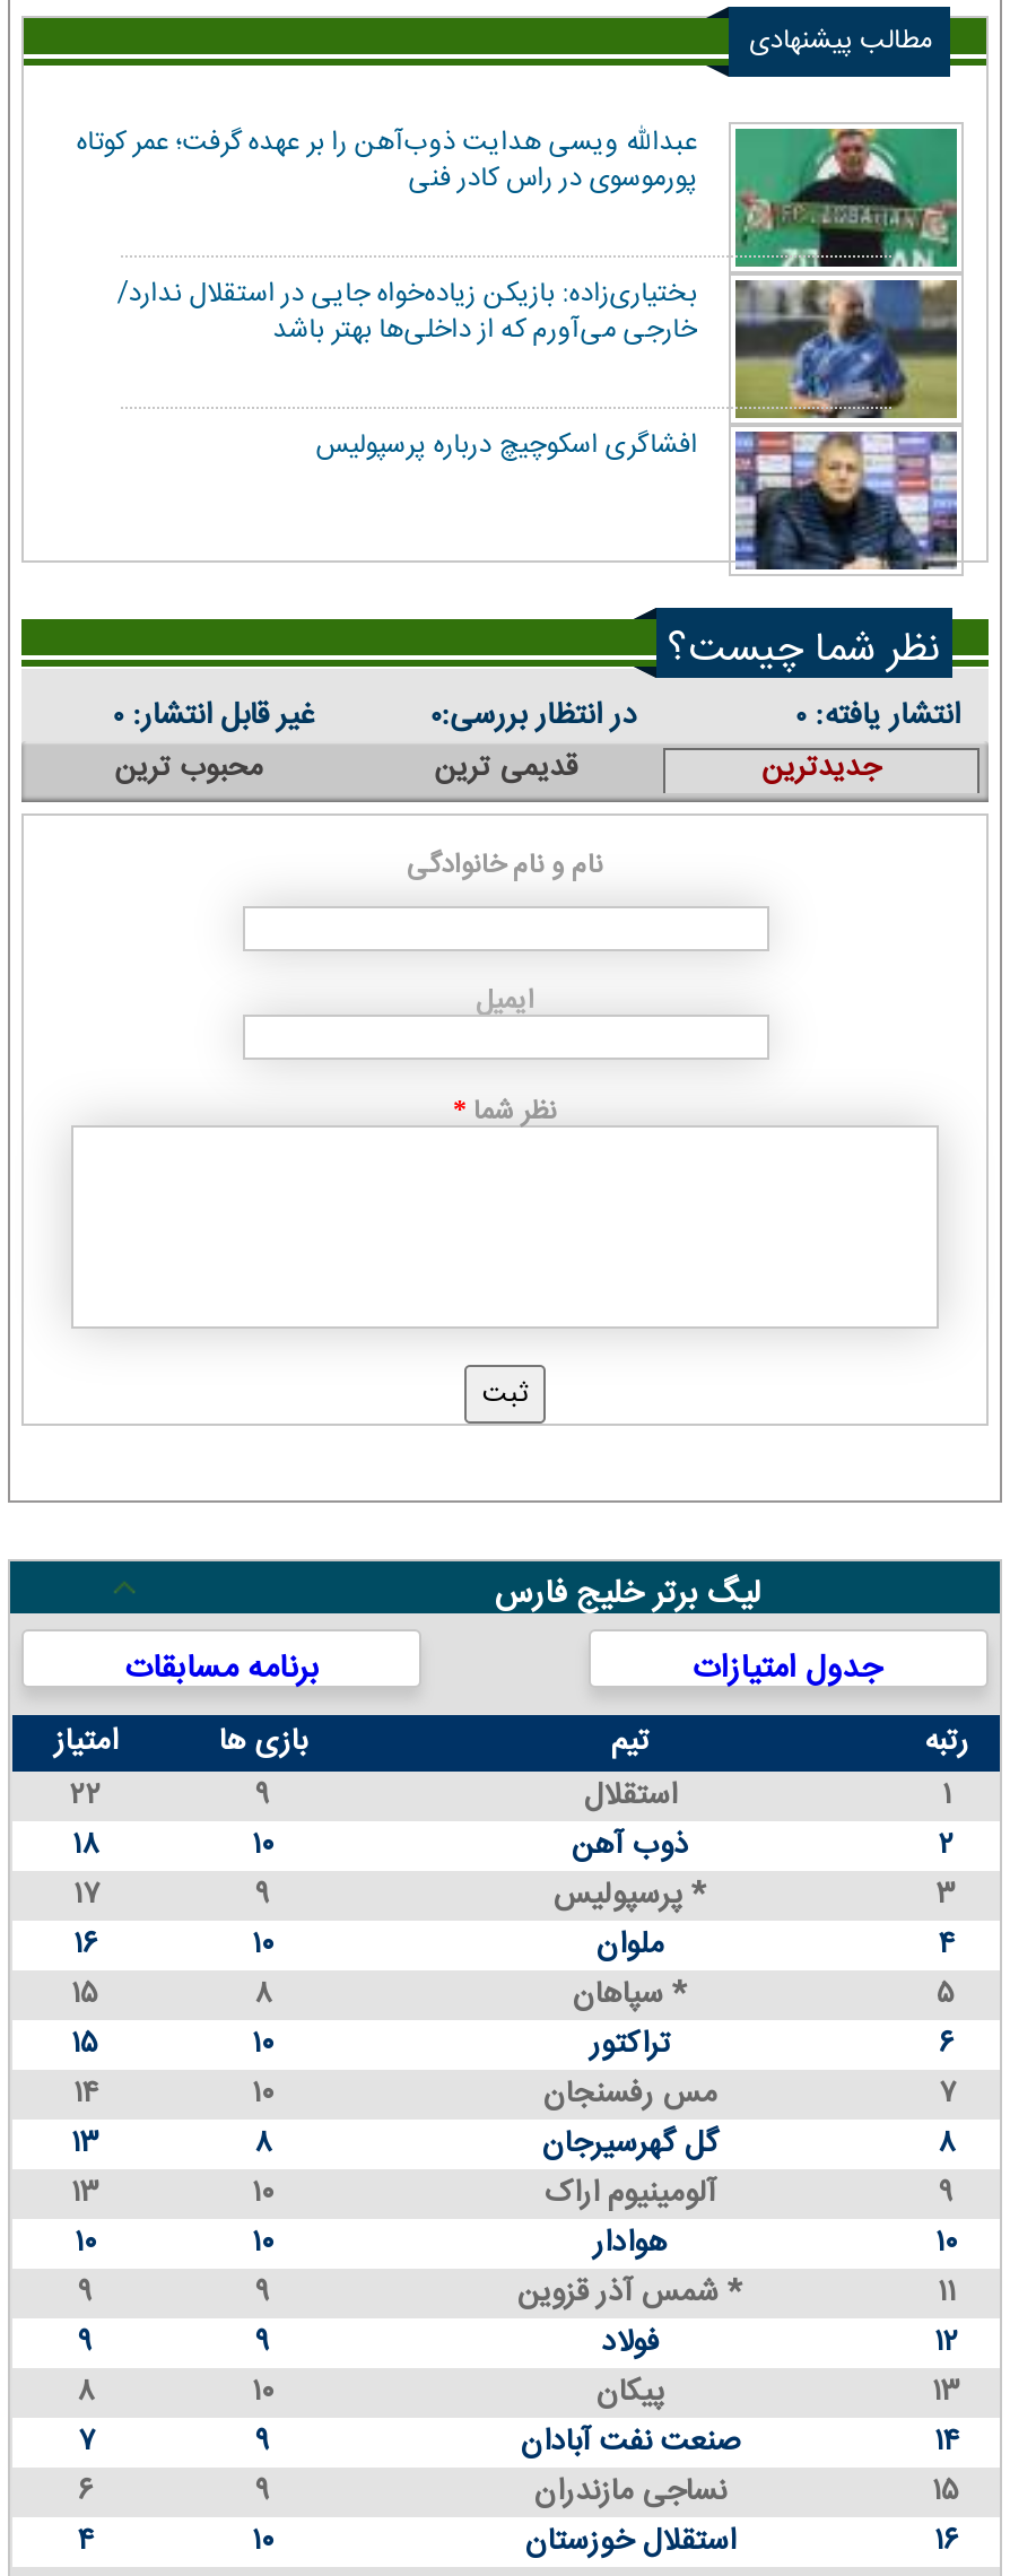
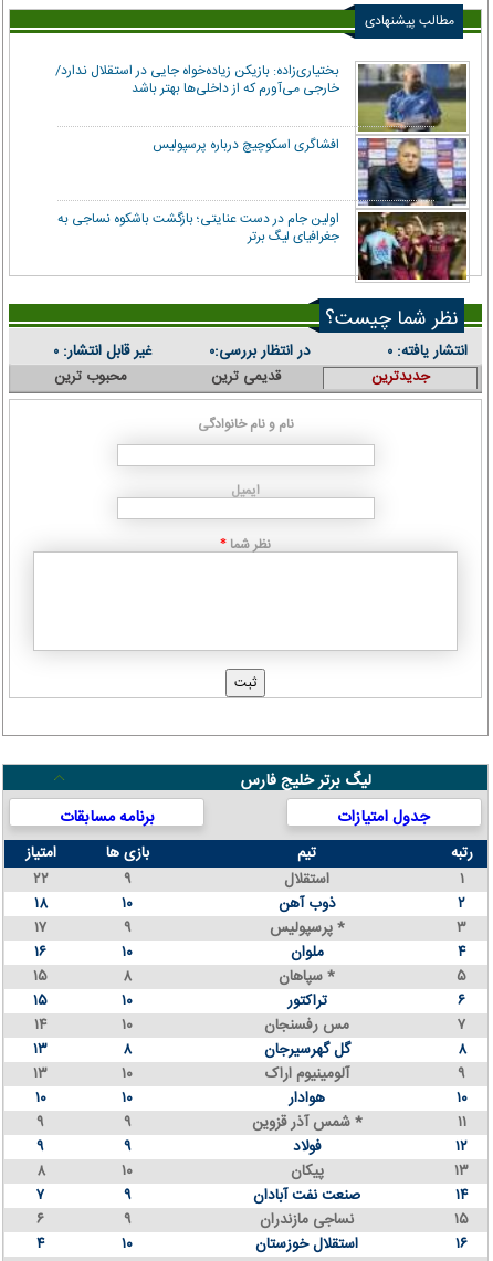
- [image]
- عبدالله ویسی هدایت ذوب‌آهن را بر عهده گرفت؛ عمر کوتاه
- پورموسوی در راس کادر فنی

moved up: بختیاری‌زاده: بازیکن زیاده‌خواه جایی در استقلال ندارد/ | خارجی می‌آورم که از داخلی‌ها بهتر باشد | افشاگری اسکوچیچ درباره پرسپولیس

+ [image]
+ اولین جام در دست عنایتی؛ بازگشت باشکوه نساجی به
+ جغرافیای لیگ برتر
